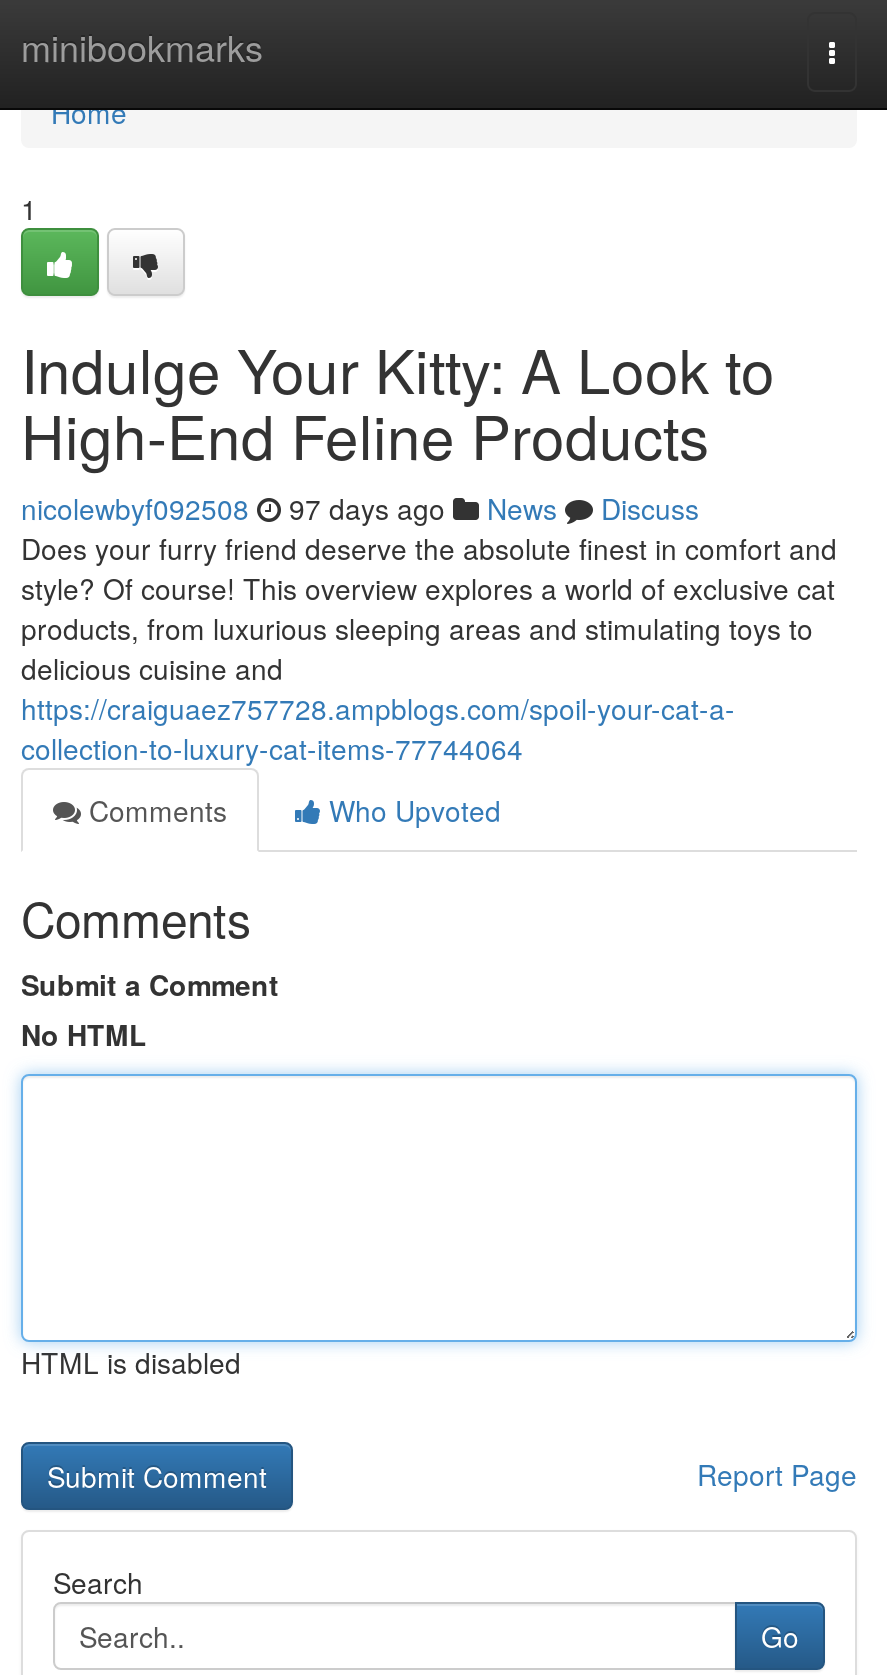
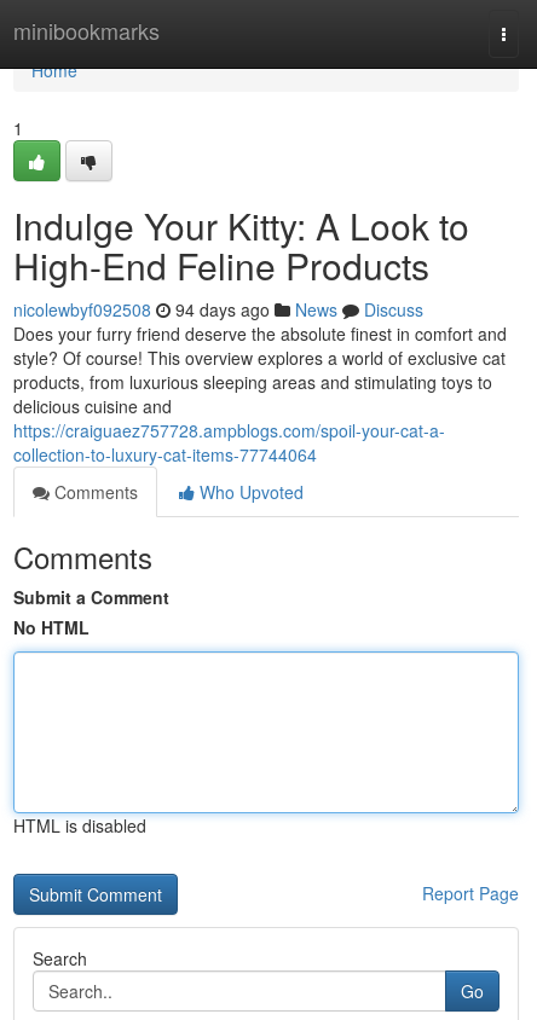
- nicolewbyf092508 97 days ago News Discuss
+ nicolewbyf092508 94 days ago News Discuss
